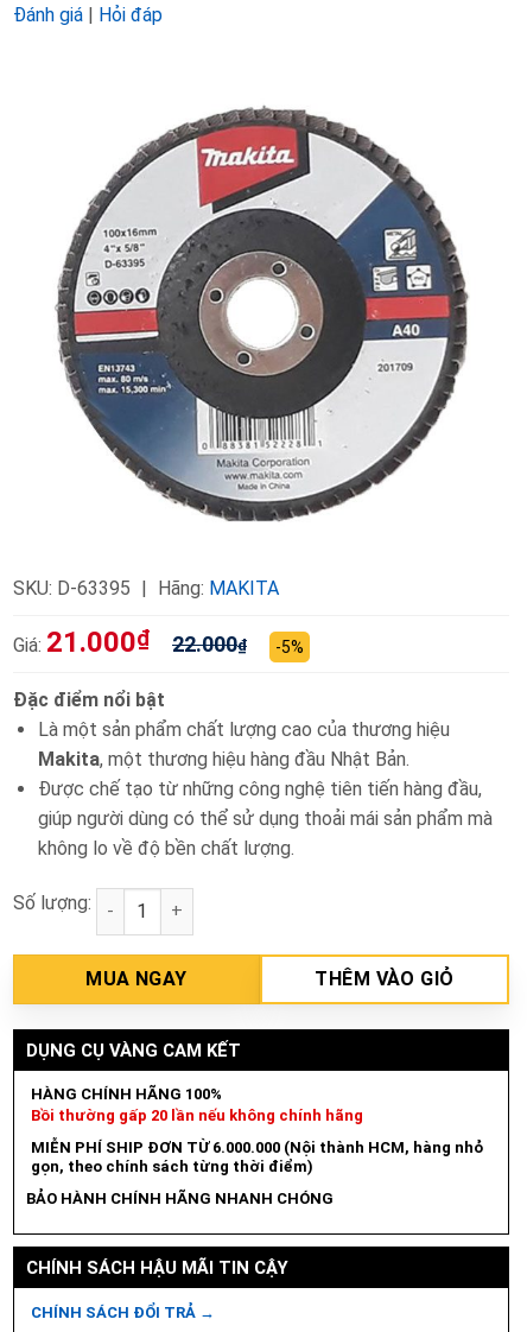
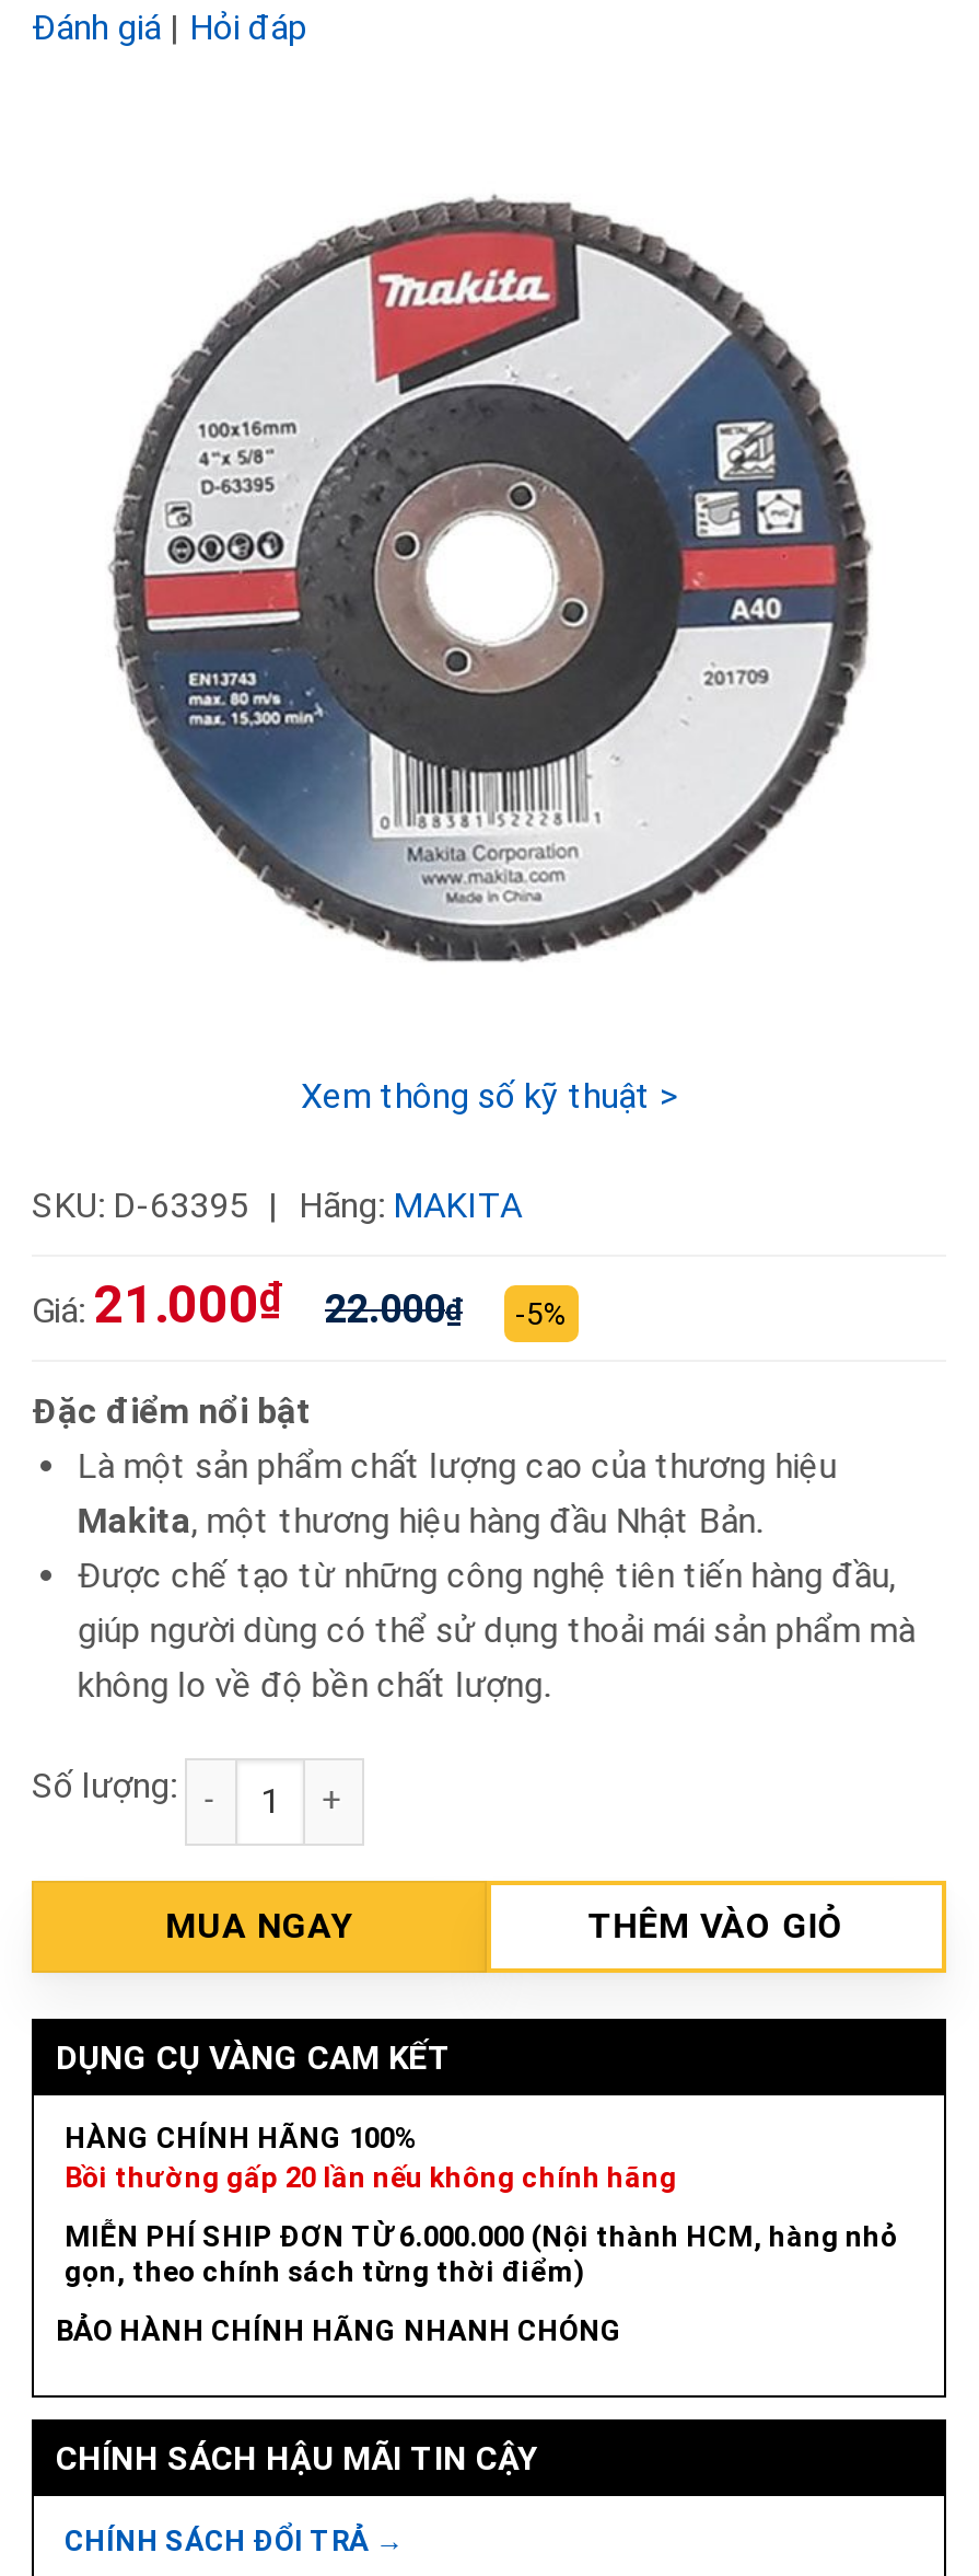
+ Xem thông số kỹ thuật >
